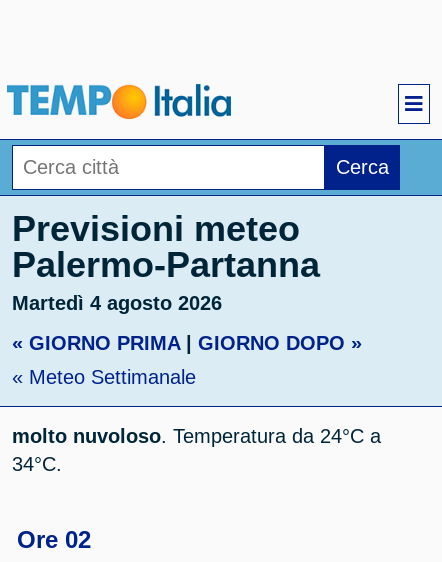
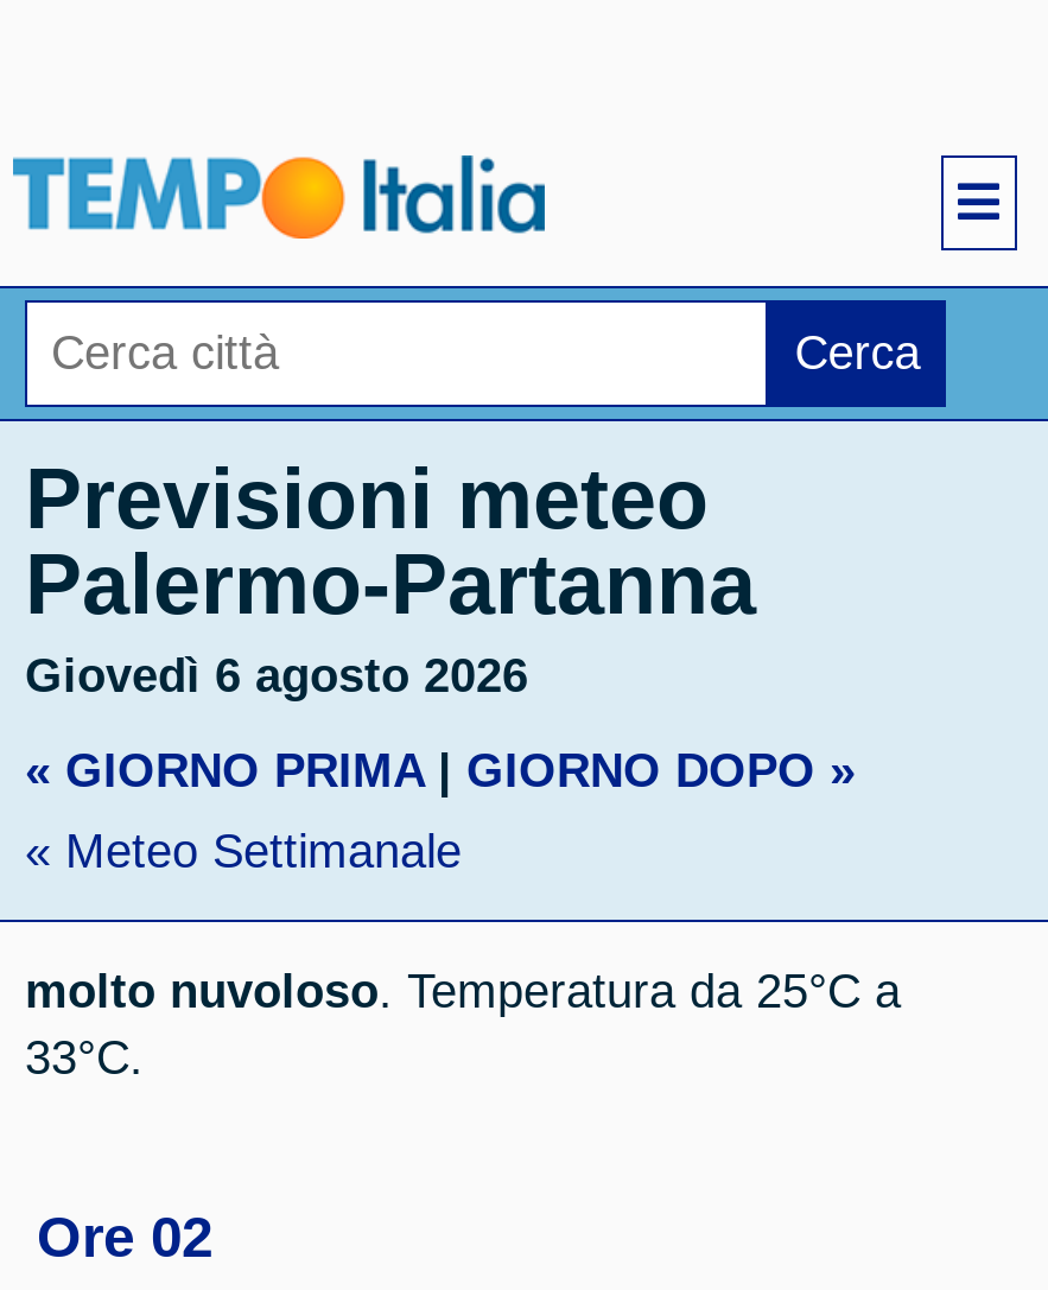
- Martedì 4 agosto 2026
+ Giovedì 6 agosto 2026

- molto nuvoloso. Temperatura da 24°C a
- 34°C.
+ molto nuvoloso. Temperatura da 25°C a
+ 33°C.
